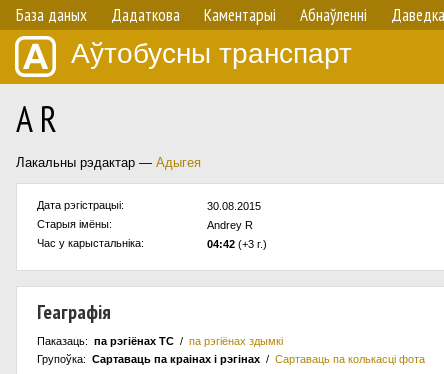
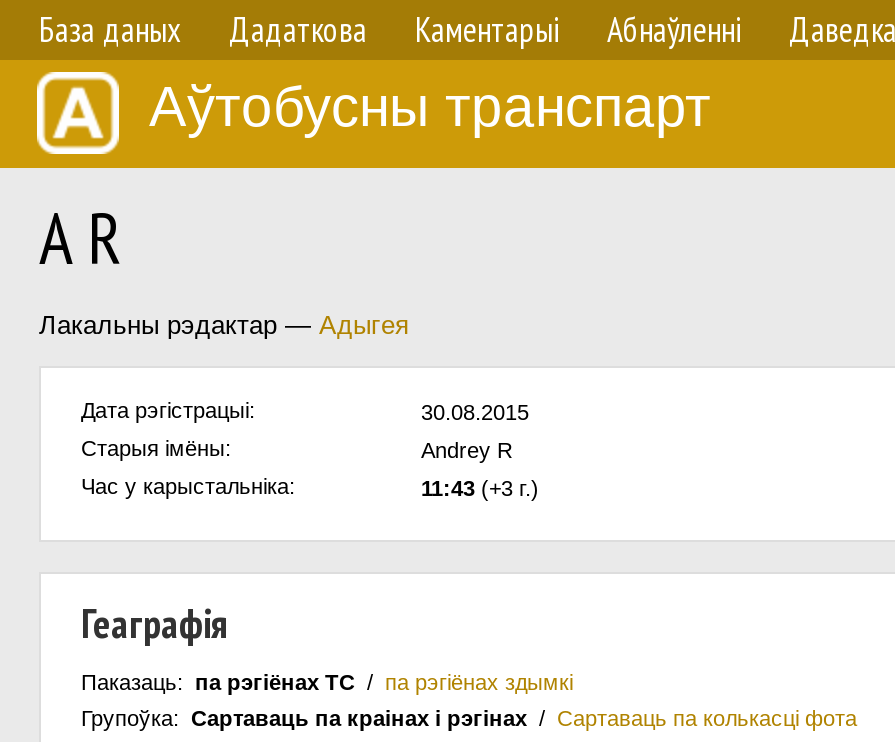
- 04:42 (+3 г.)
+ 11:43 (+3 г.)
